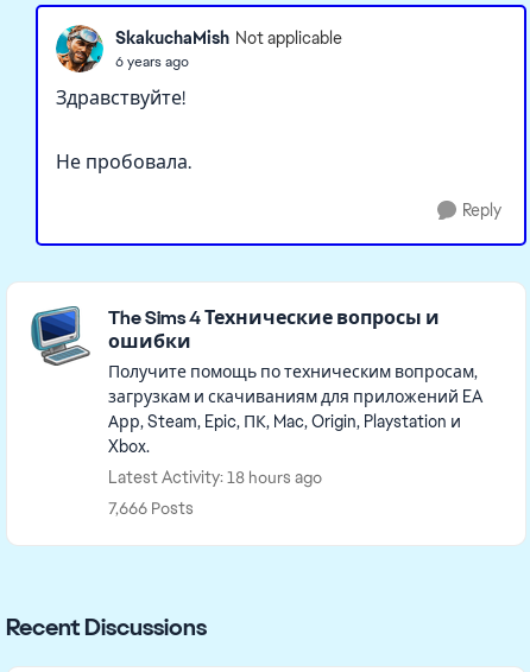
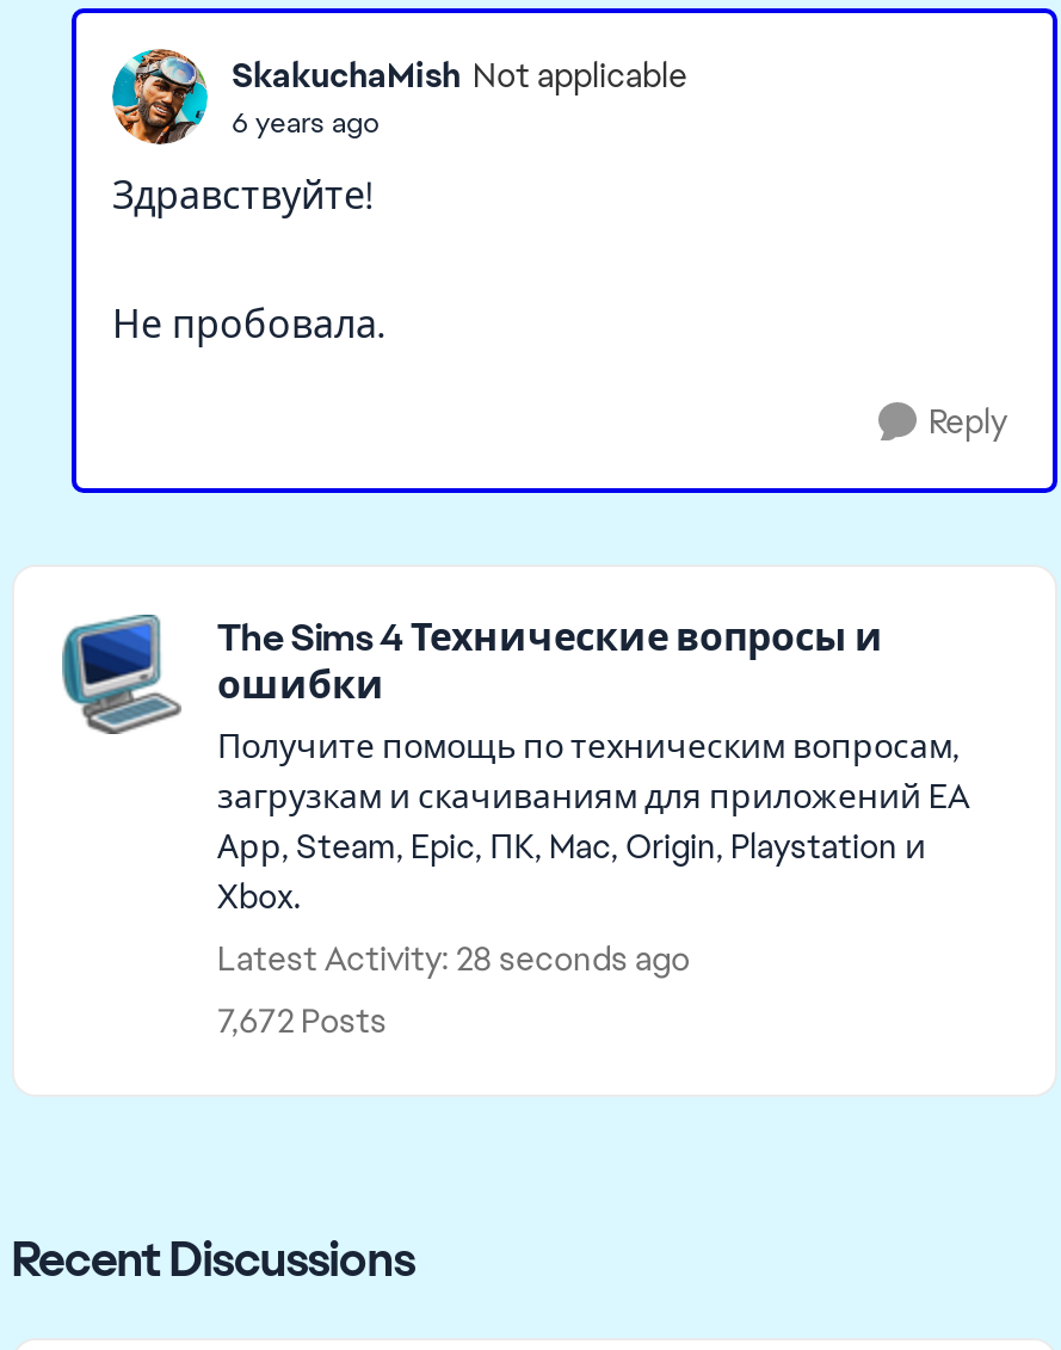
- Latest Activity: 18 hours ago
+ Latest Activity: 28 seconds ago

- 7,666 Posts
+ 7,672 Posts
